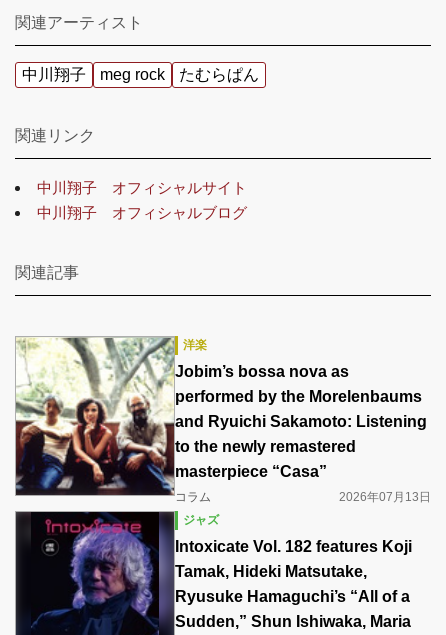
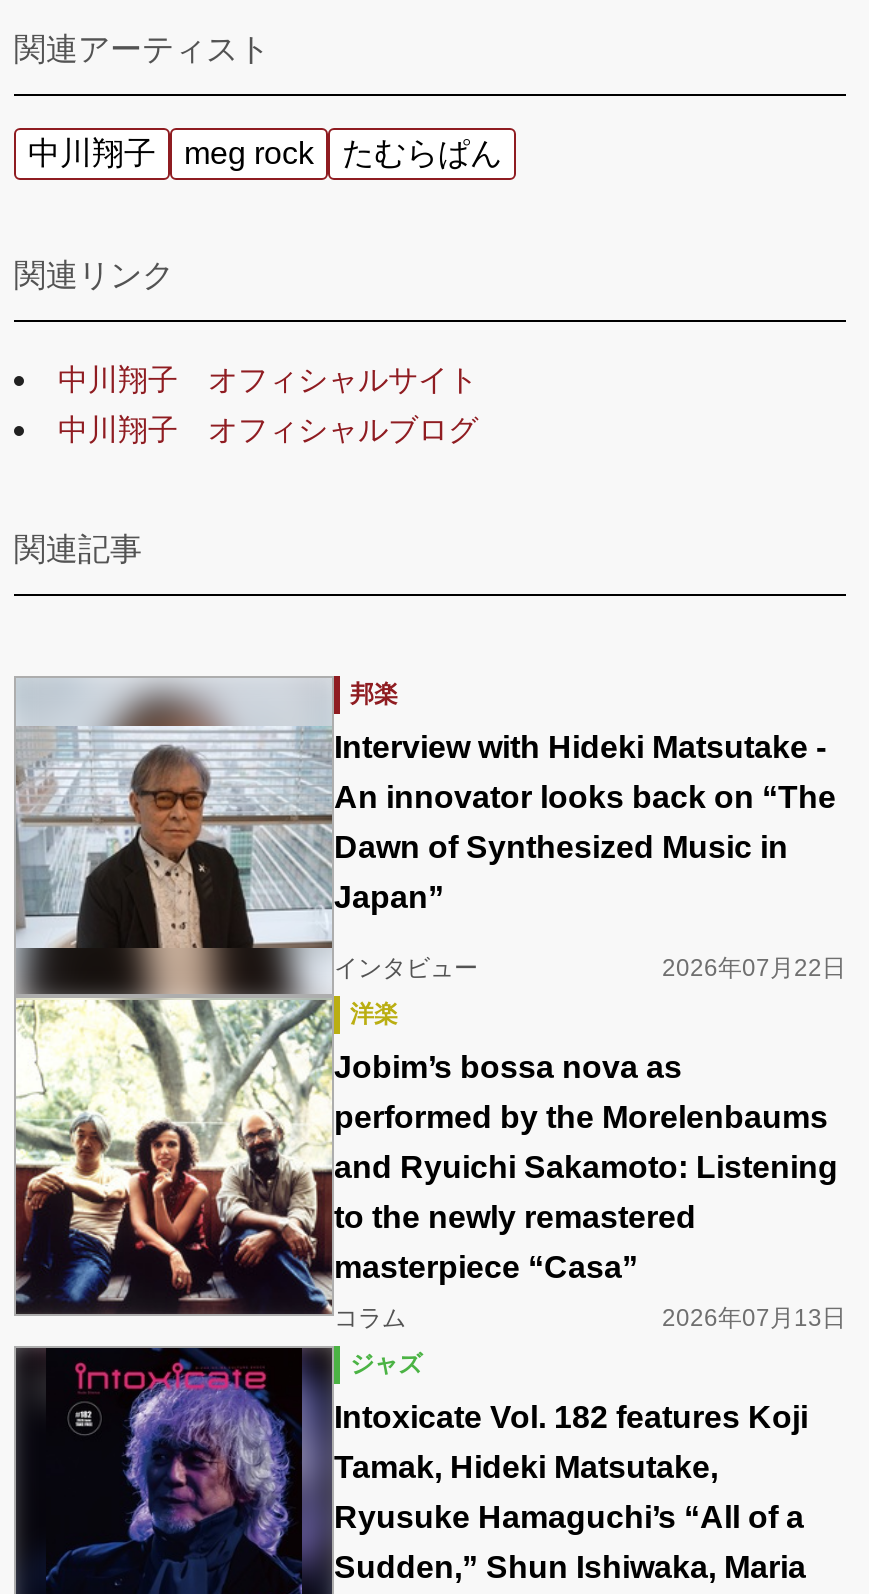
+ [image]
+ 邦楽
+ Interview with Hideki Matsutake -
+ An innovator looks back on “The
+ Dawn of Synthesized Music in
+ Japan”
+ インタビュー
+ 2026年07月22日
